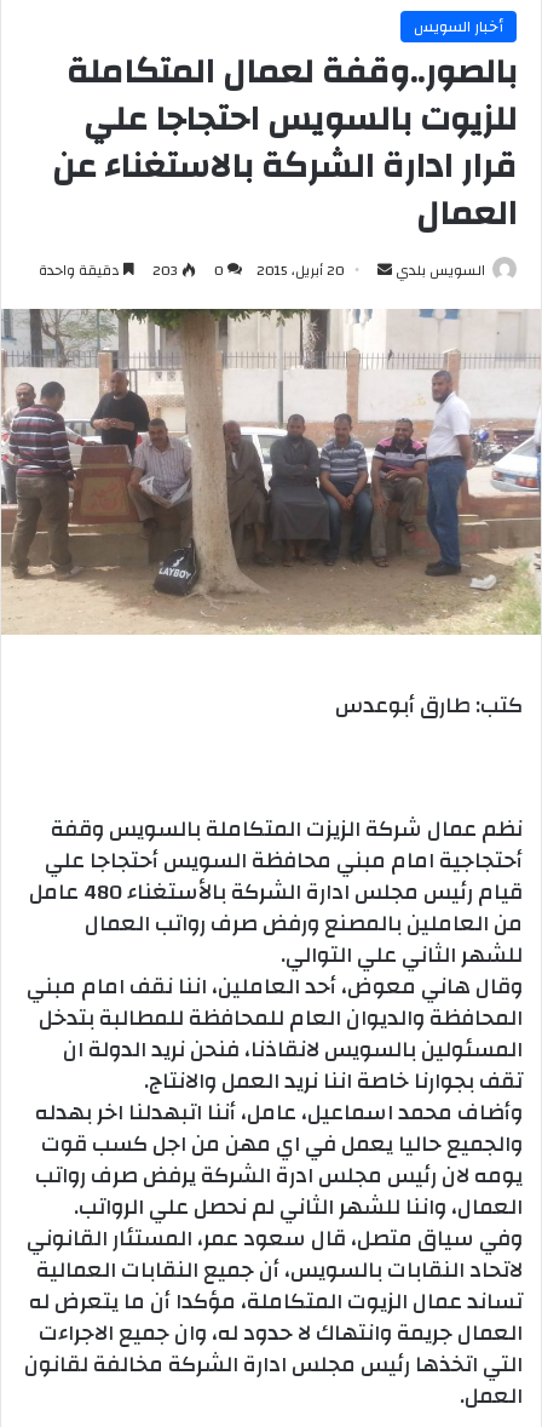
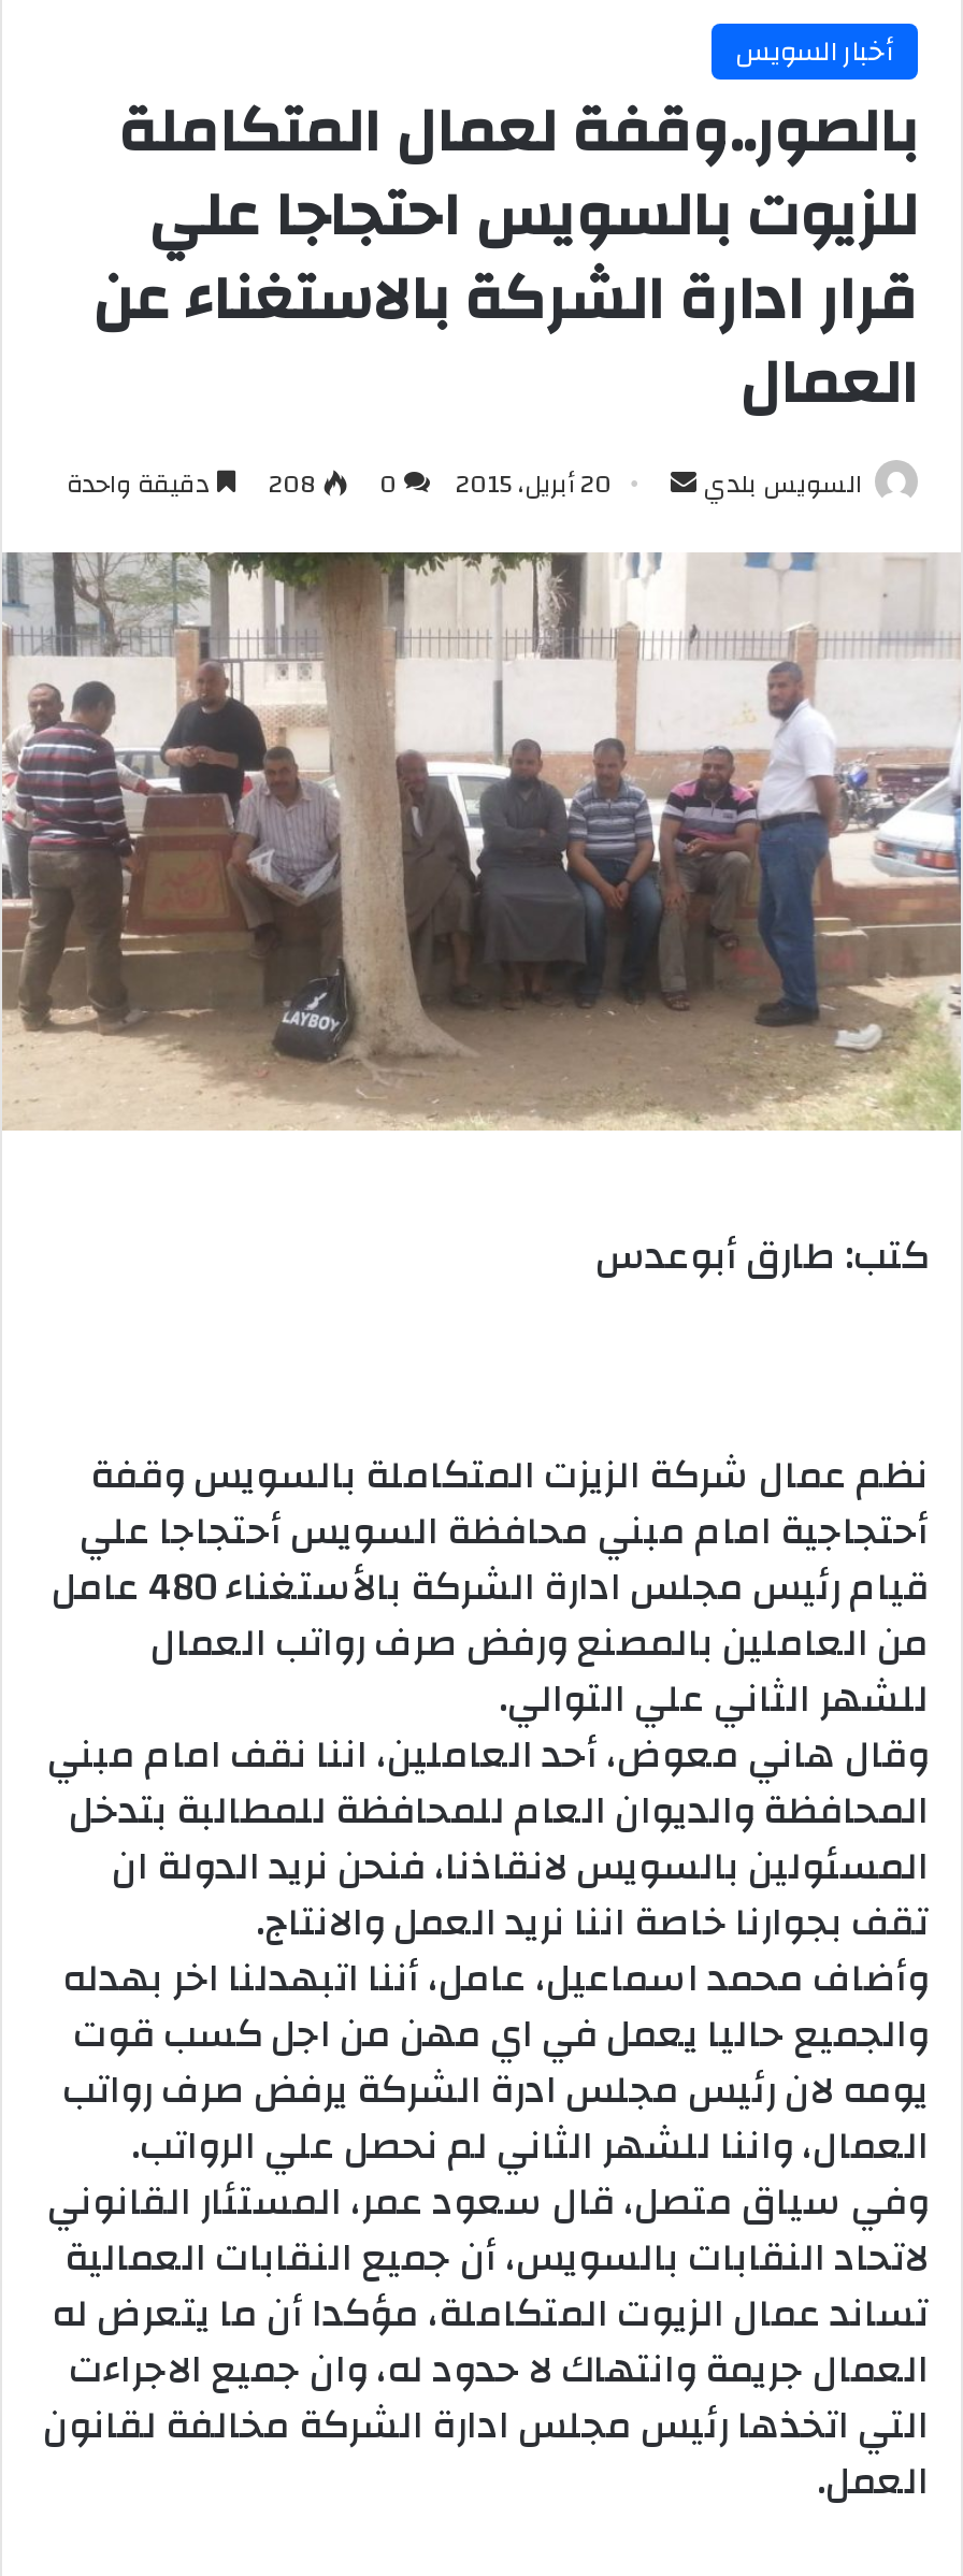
- 0 203 دقيقة واحدة
+ 0 208 دقيقة واحدة
